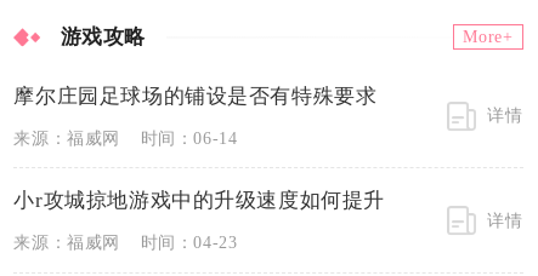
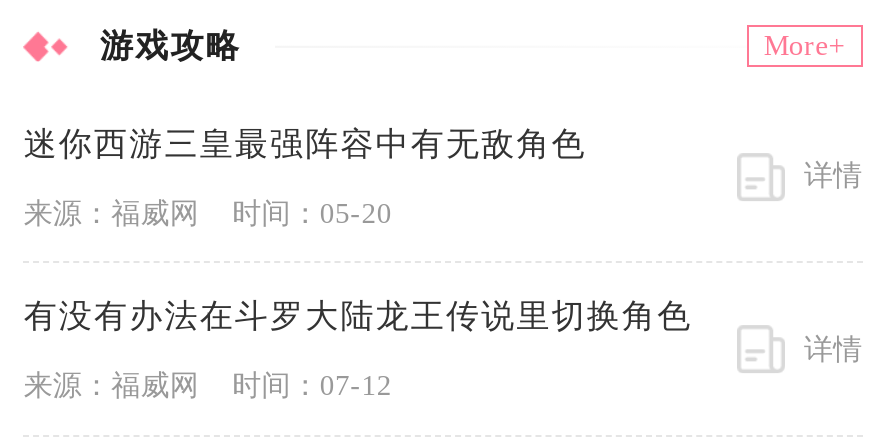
- 摩尔庄园足球场的铺设是否有特殊要求
+ 迷你西游三皇最强阵容中有无敌角色

- 来源：福威网 时间：06-14
+ 来源：福威网 时间：05-20

- 小r攻城掠地游戏中的升级速度如何提升
+ 有没有办法在斗罗大陆龙王传说里切换角色

- 来源：福威网 时间：04-23
+ 来源：福威网 时间：07-12
